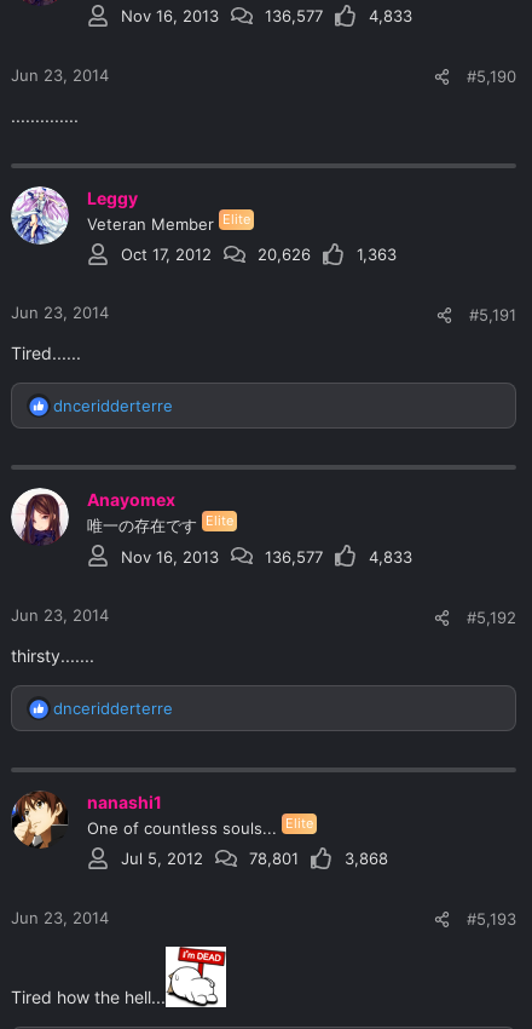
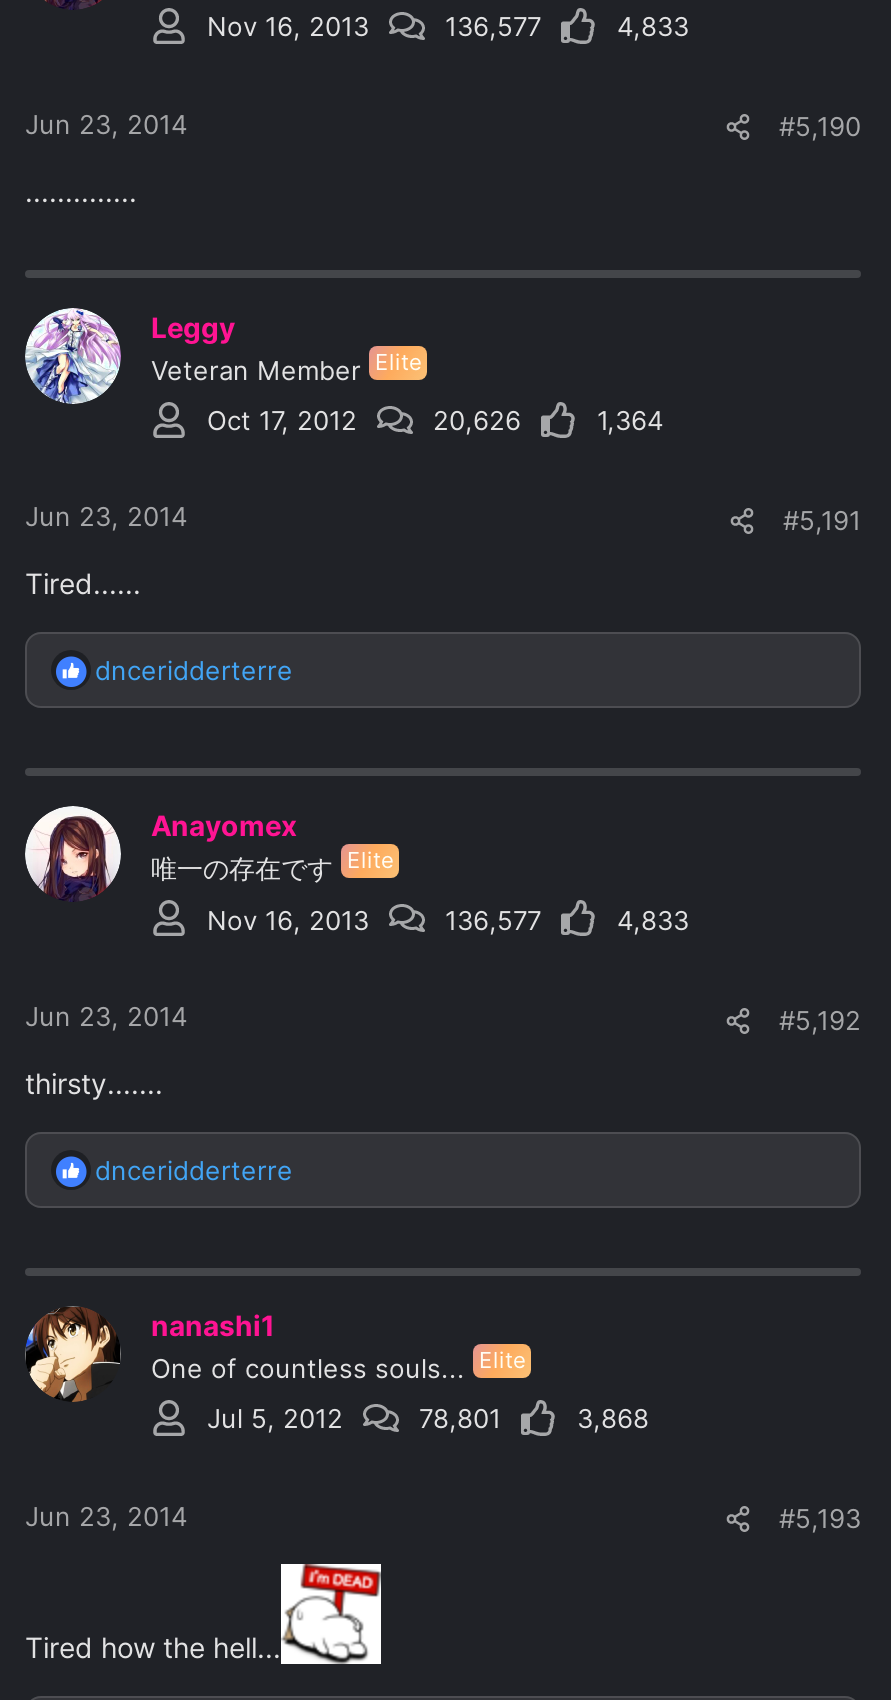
- 1,363
+ 1,364
